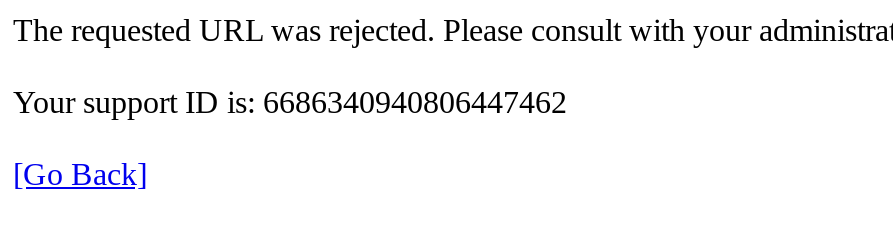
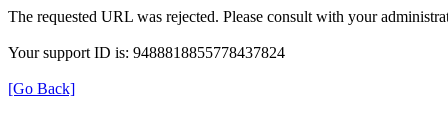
- Your support ID is: 6686340940806447462
+ Your support ID is: 9488818855778437824
